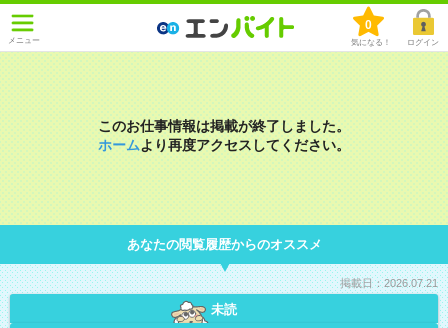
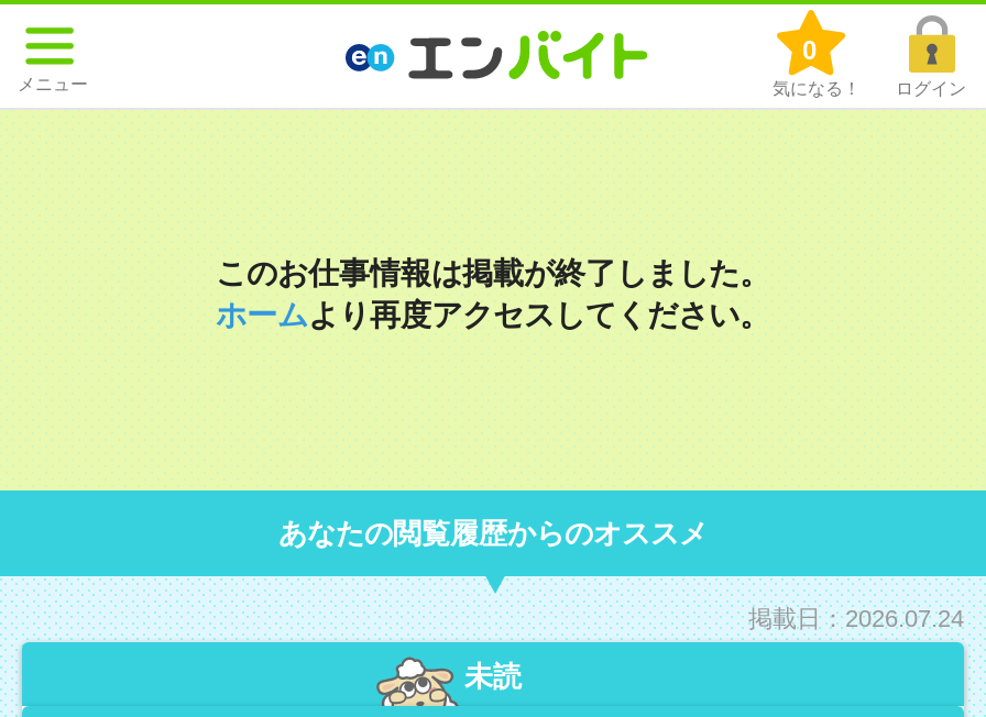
- 掲載日：2026.07.21
+ 掲載日：2026.07.24
